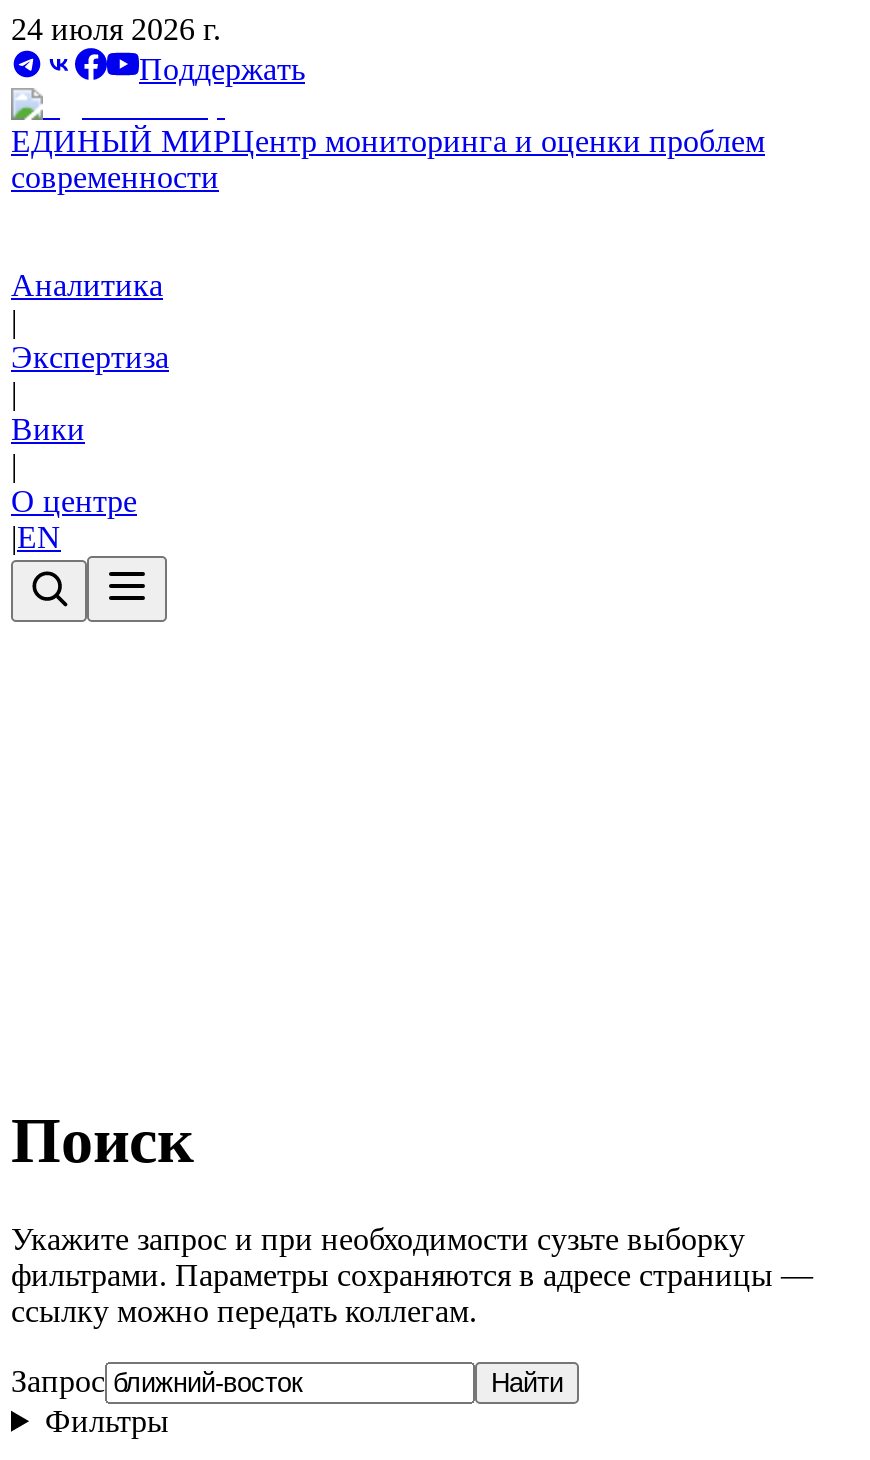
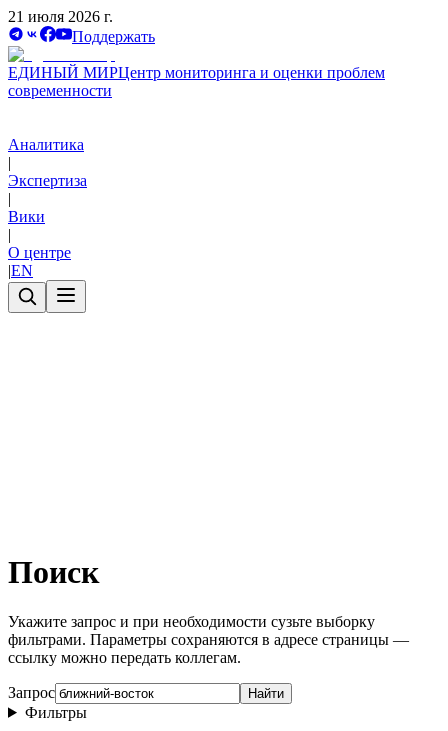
- 24 июля 2026 г.
+ 21 июля 2026 г.
